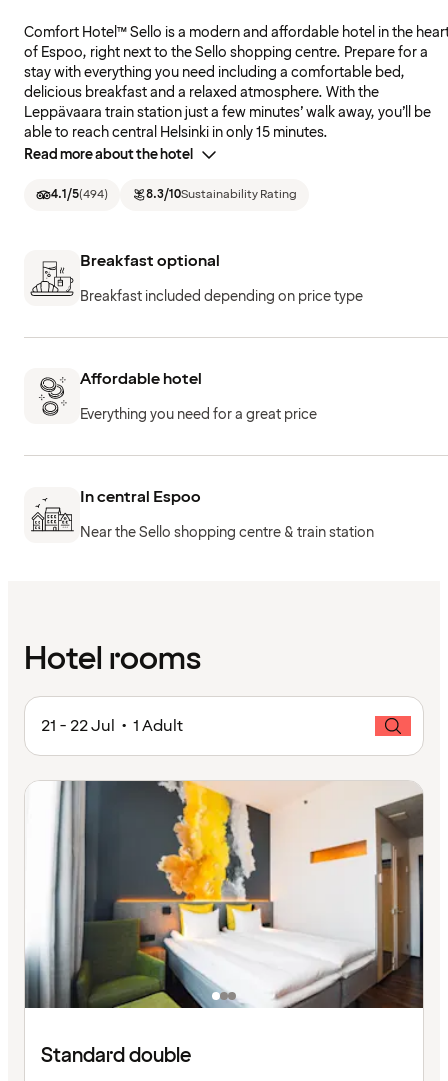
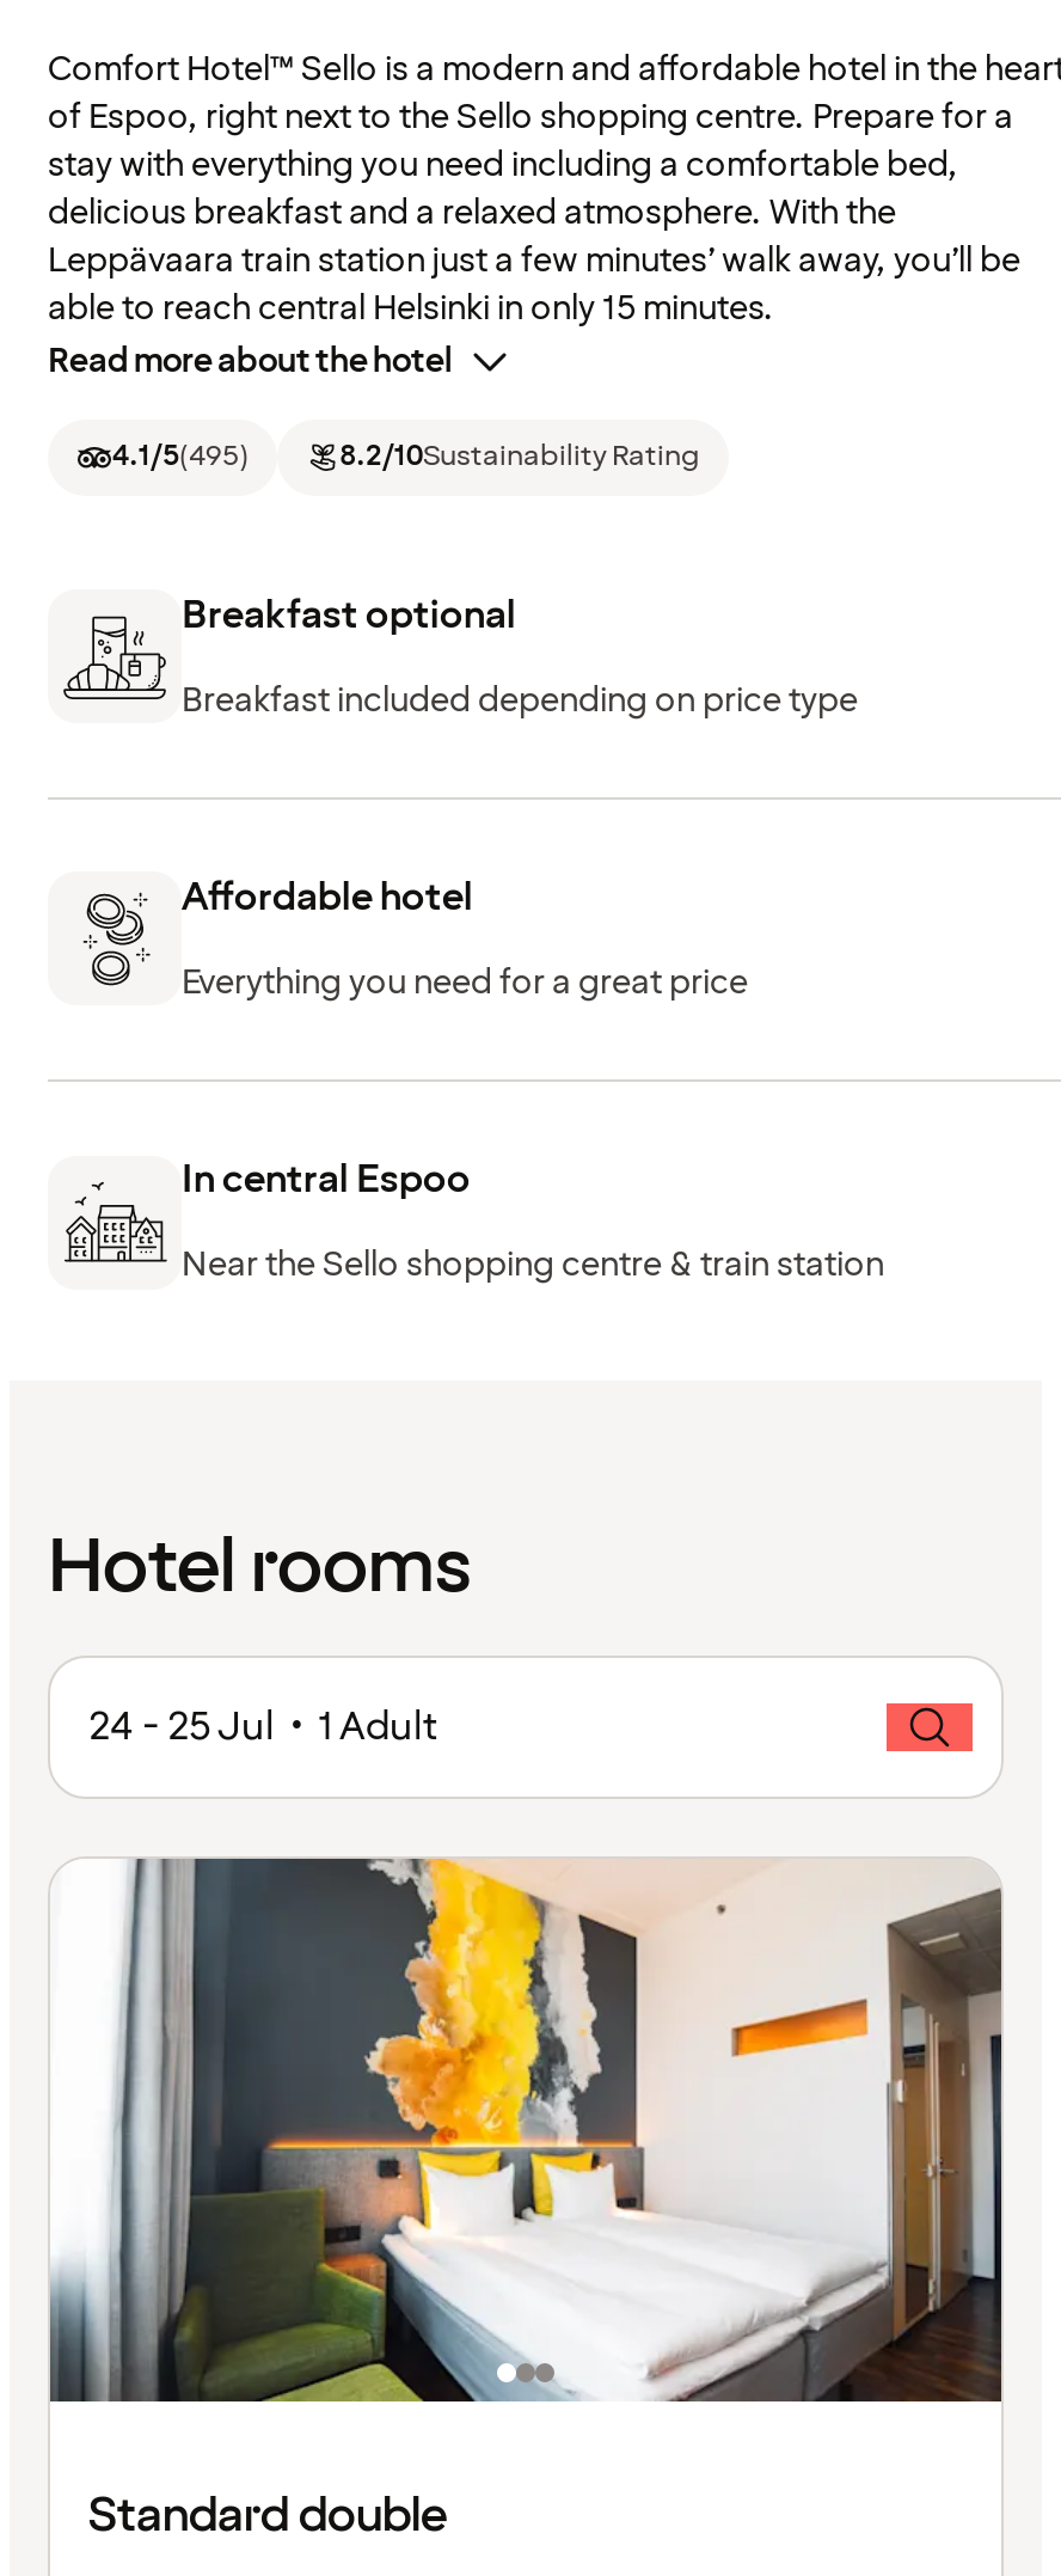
- 4.1/5(494)
+ 4.1/5(495)

- 8.3/10Sustainability Rating
+ 8.2/10Sustainability Rating

- 21 - 22 Jul • 1 Adult
+ 24 - 25 Jul • 1 Adult
